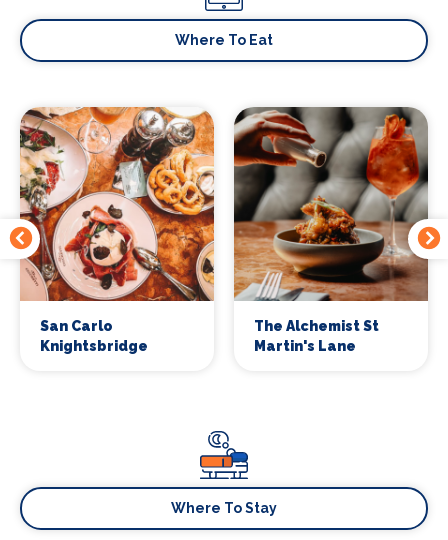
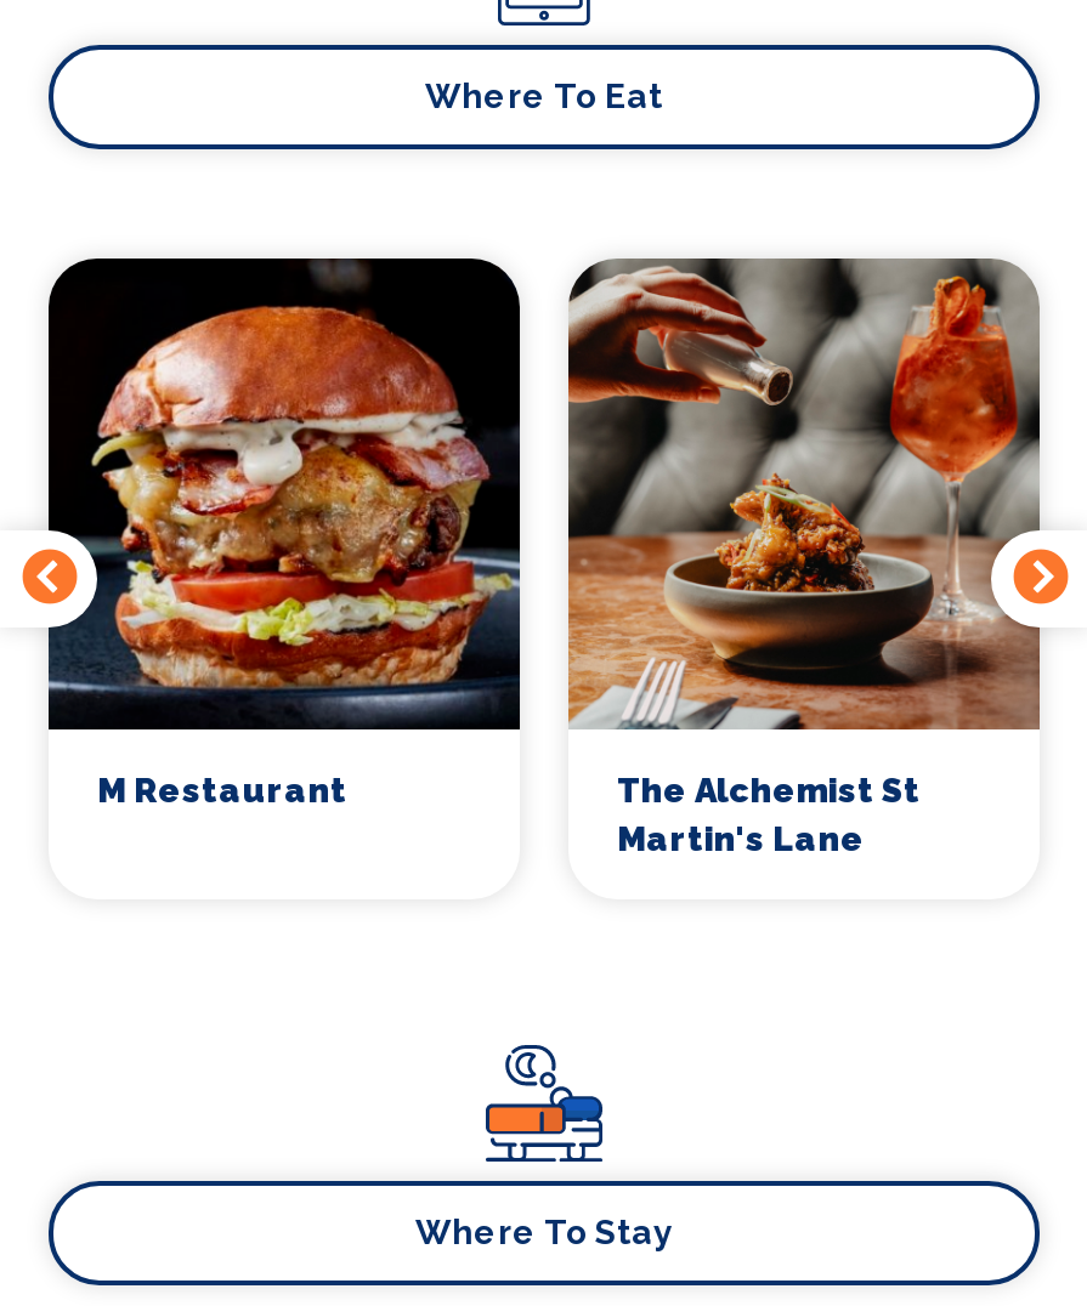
- [image]
- San Carlo
- Knightsbridge
+ [image]
+ M Restaurant
